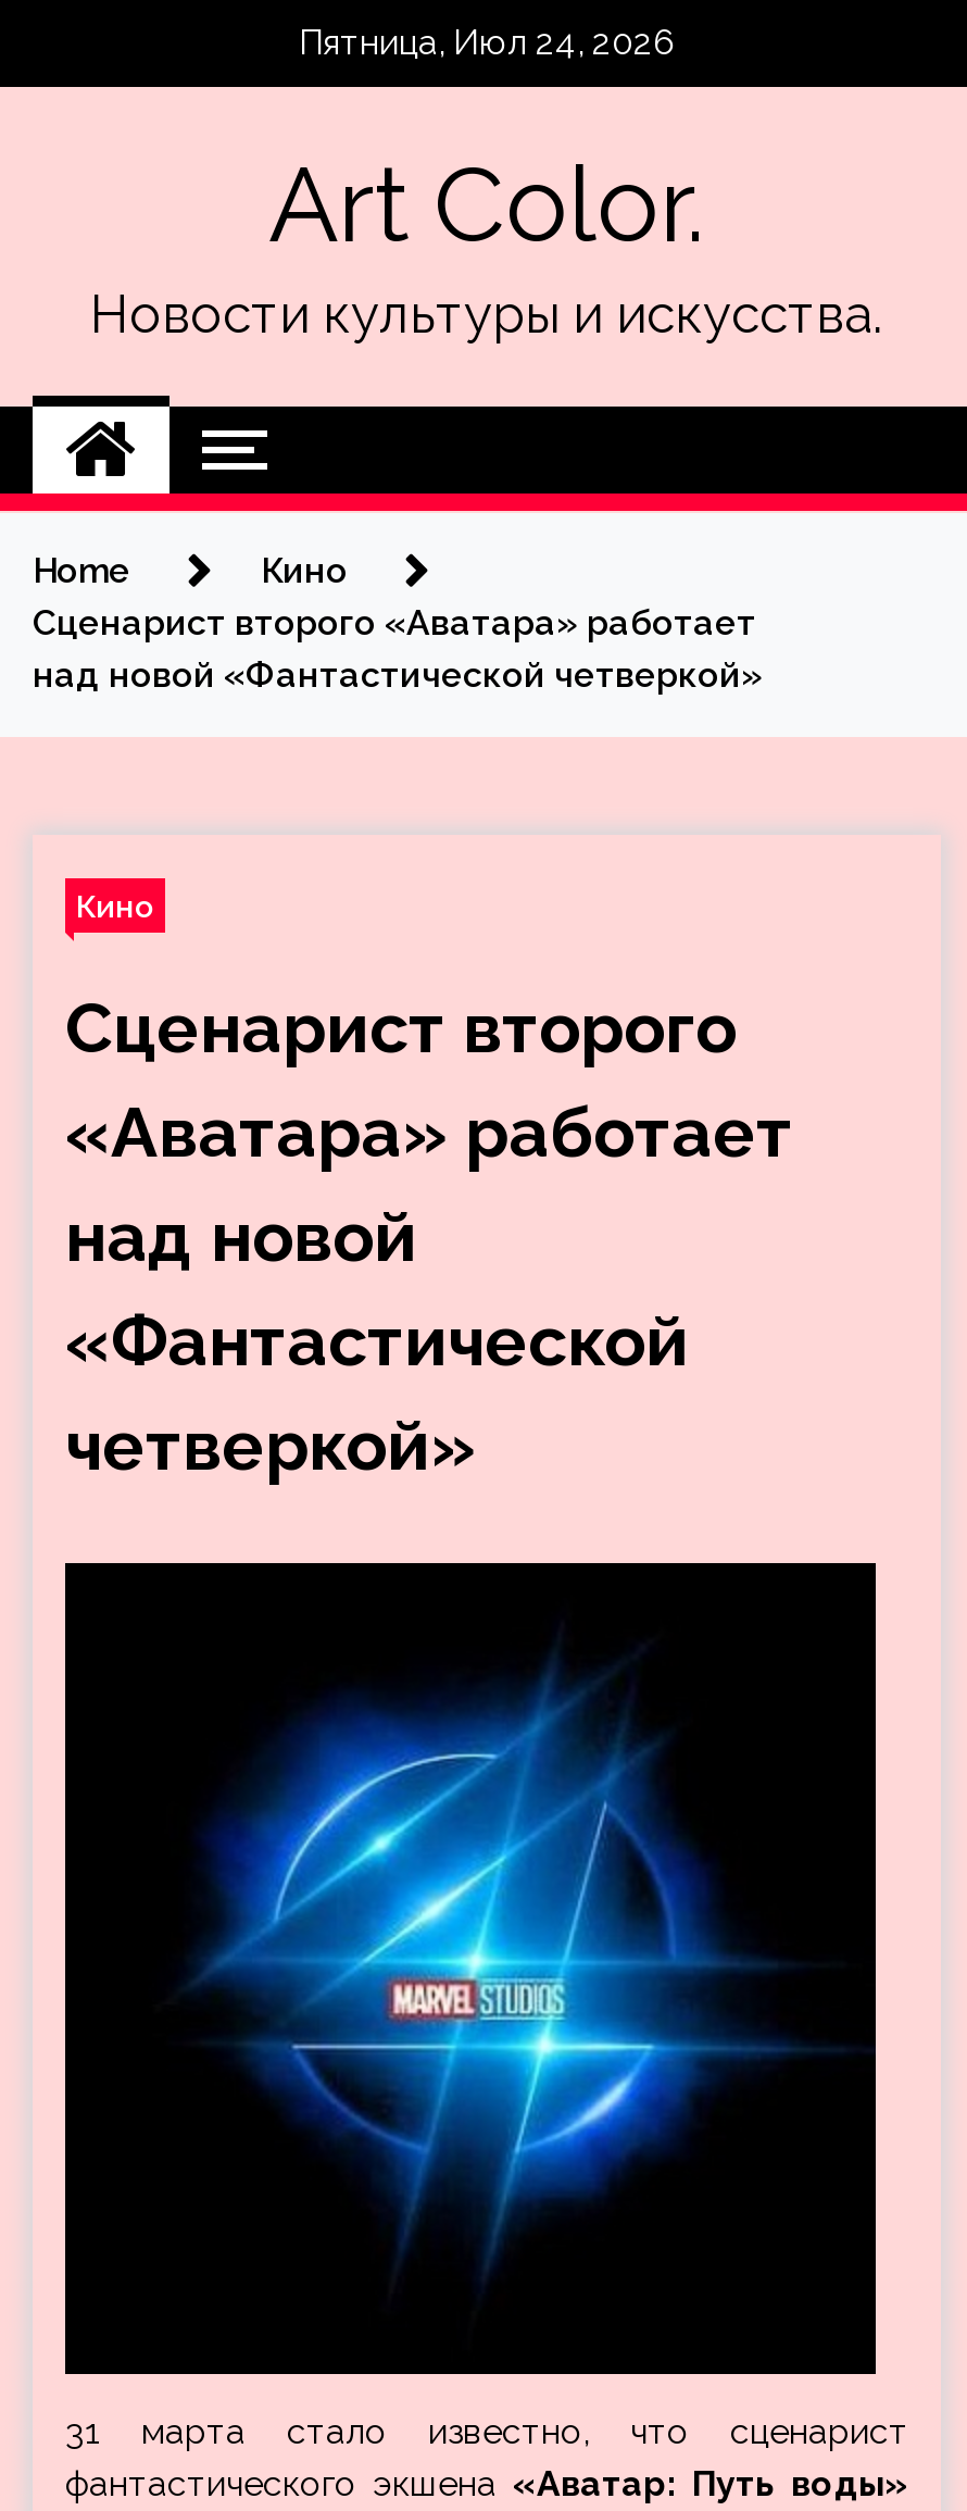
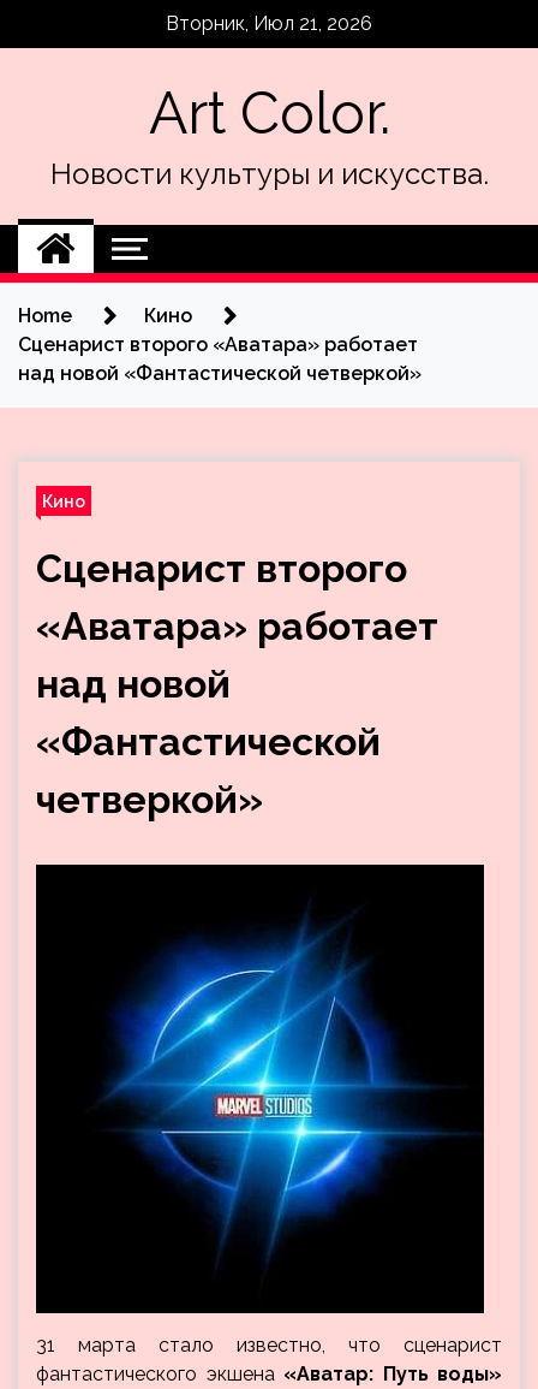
- Пятница, Июл 24, 2026
+ Вторник, Июл 21, 2026
